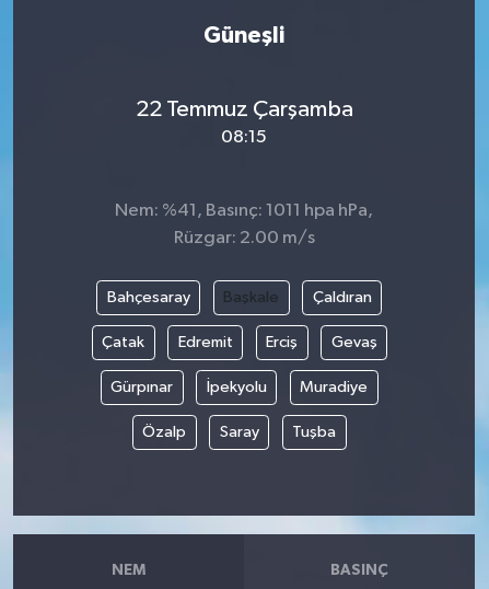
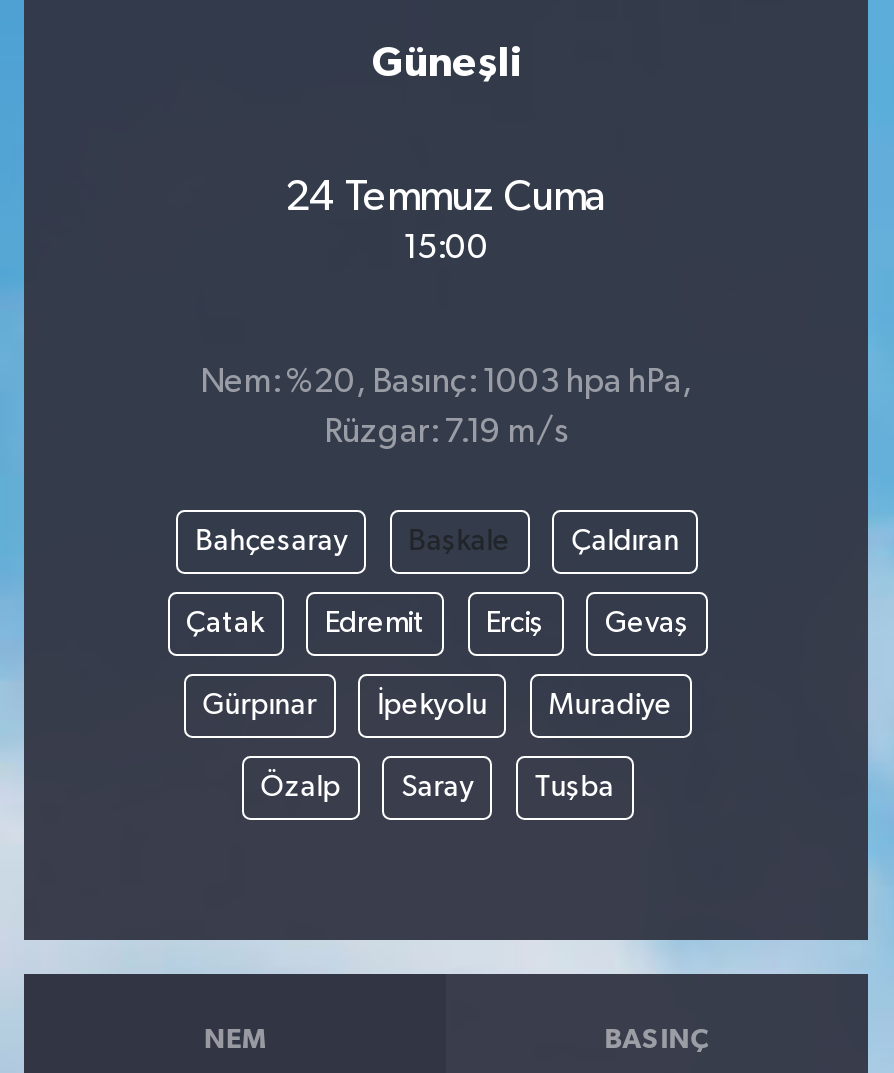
- 22 Temmuz Çarşamba
+ 24 Temmuz Cuma

- 08:15
+ 15:00

- Nem: %41, Basınç: 1011 hpa hPa,
+ Nem: %20, Basınç: 1003 hpa hPa,

- Rüzgar: 2.00 m/s
+ Rüzgar: 7.19 m/s
